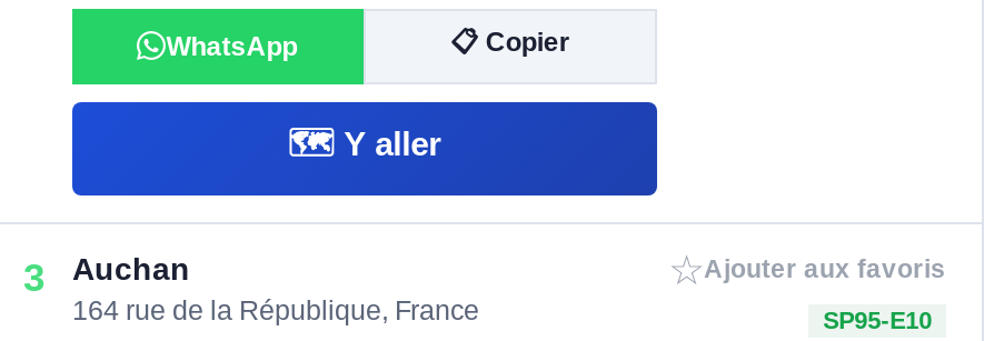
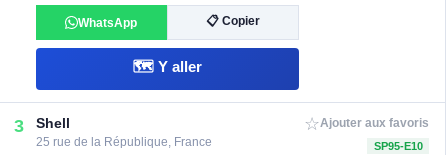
- Auchan
- 164 rue de la République, France
+ Shell
+ 25 rue de la République, France
